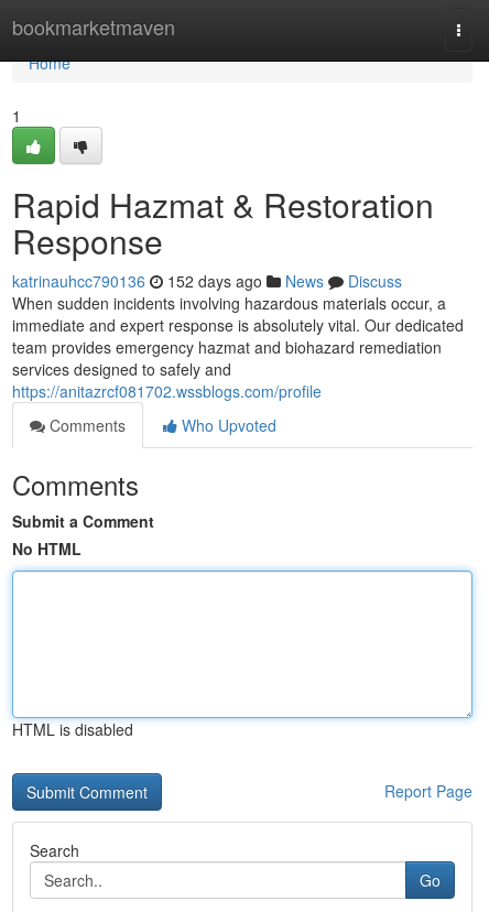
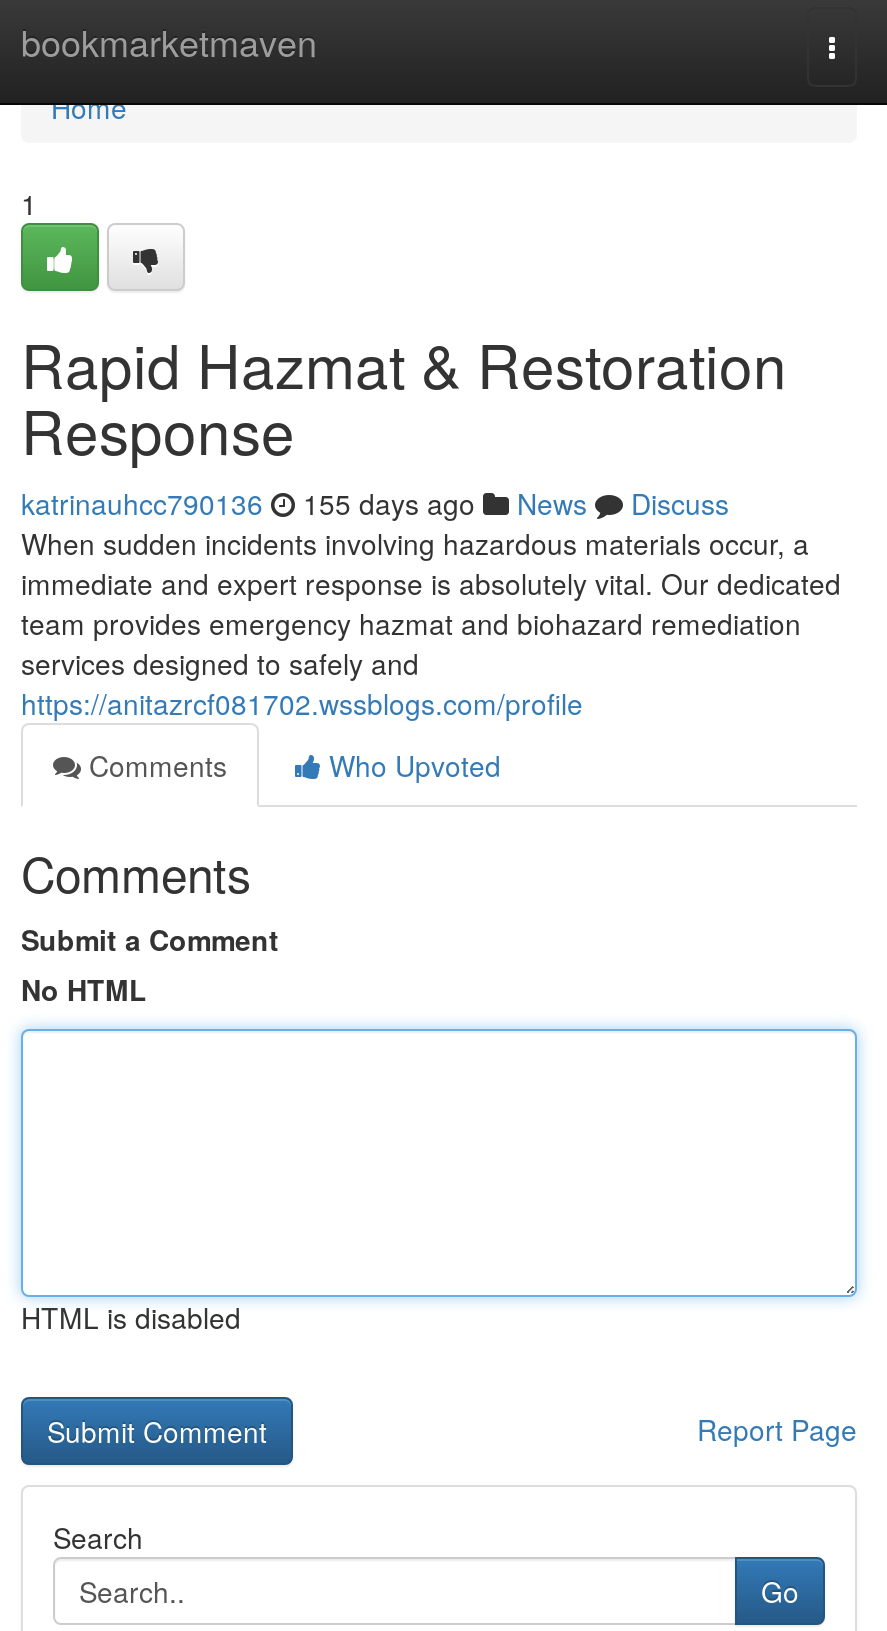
- katrinauhcc790136 152 days ago News Discuss
+ katrinauhcc790136 155 days ago News Discuss
